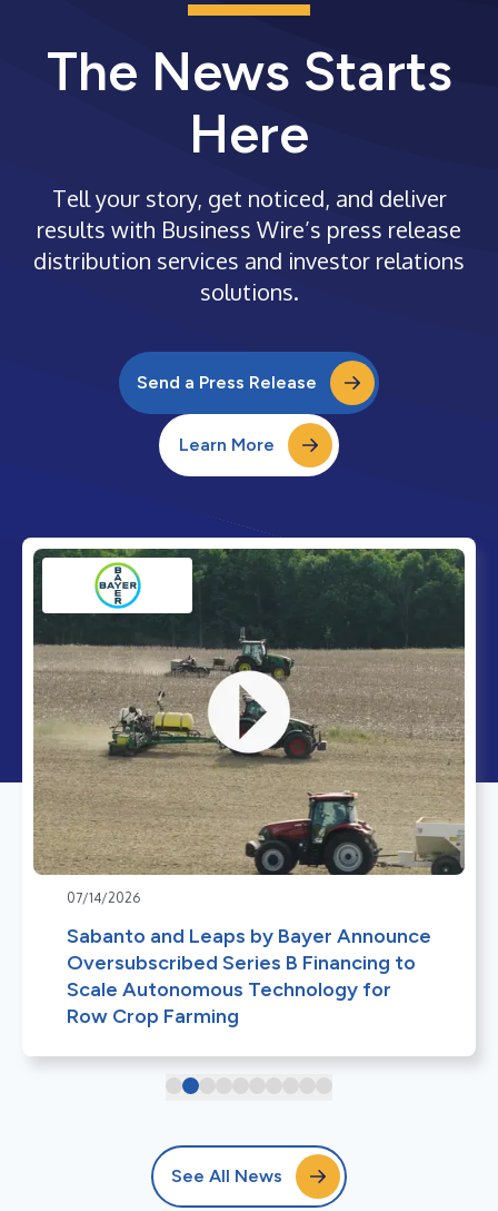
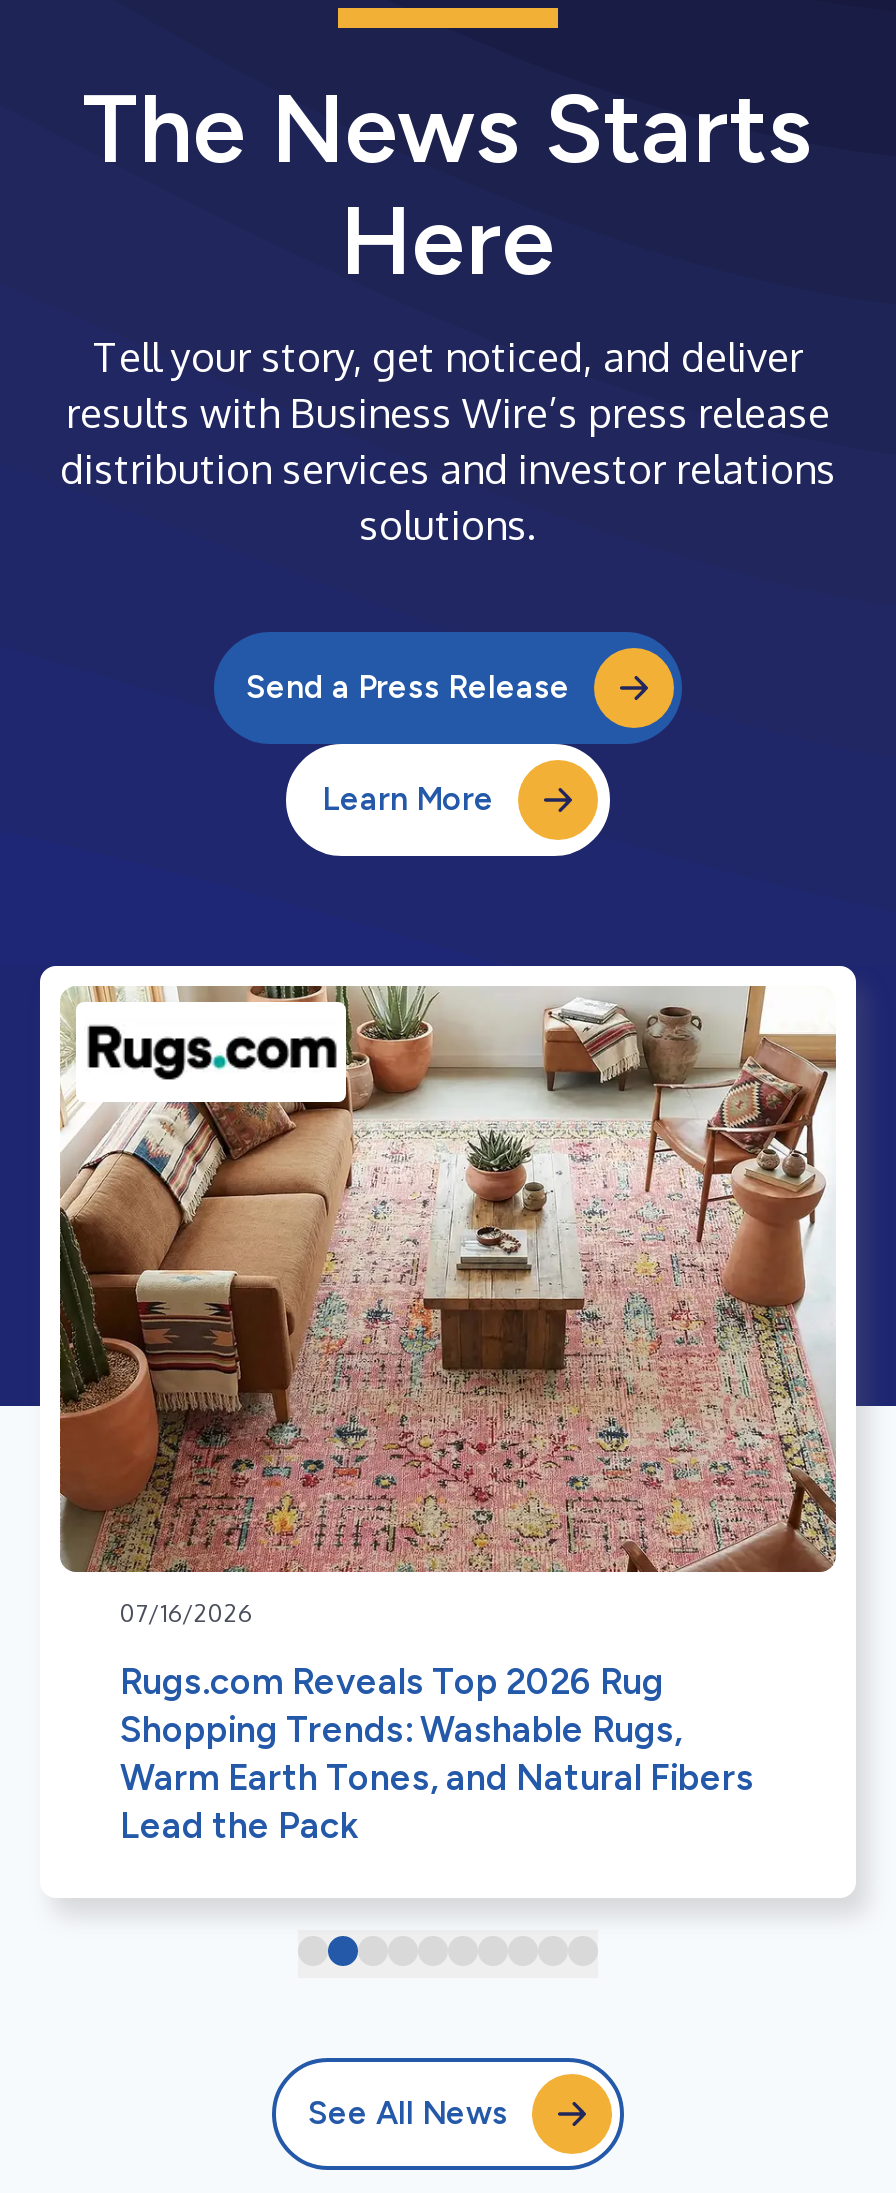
- [image]
- 07/14/2026
+ [image]
+ 07/16/2026

- Sabanto and Leaps by Bayer Announce
- Oversubscribed Series B Financing to
- Scale Autonomous Technology for
- Row Crop Farming
+ Rugs.com Reveals Top 2026 Rug
+ Shopping Trends: Washable Rugs,
+ Warm Earth Tones, and Natural Fibers
+ Lead the Pack
